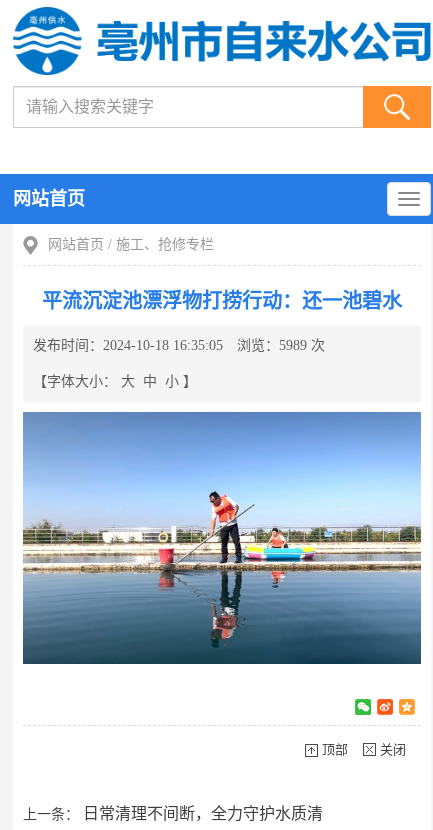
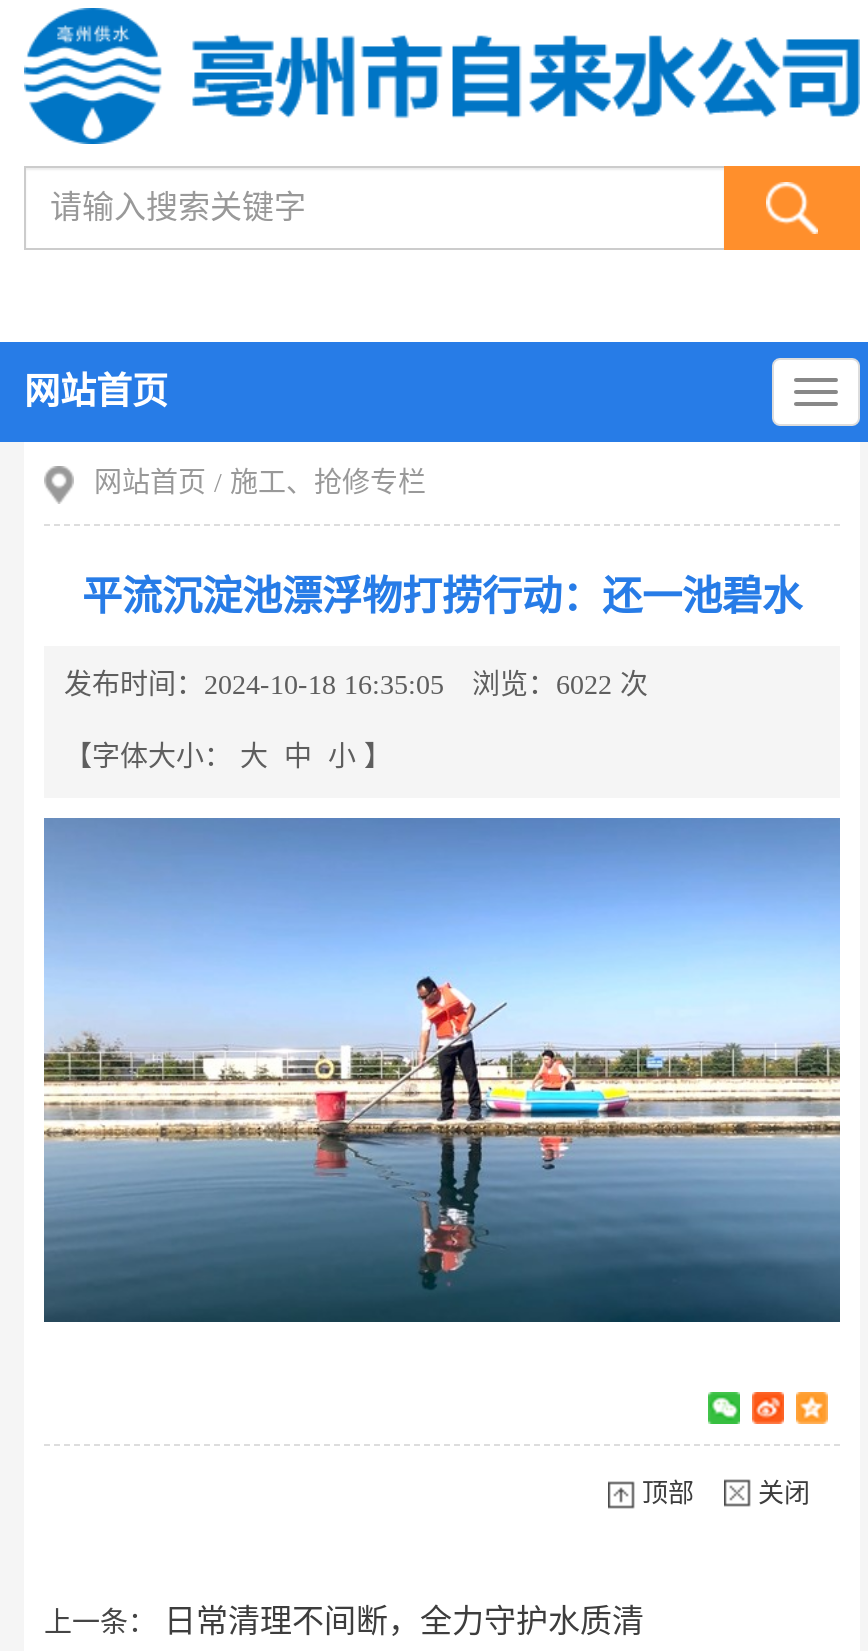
- 发布时间：2024-10-18 16:35:05 浏览：5989 次
+ 发布时间：2024-10-18 16:35:05 浏览：6022 次
